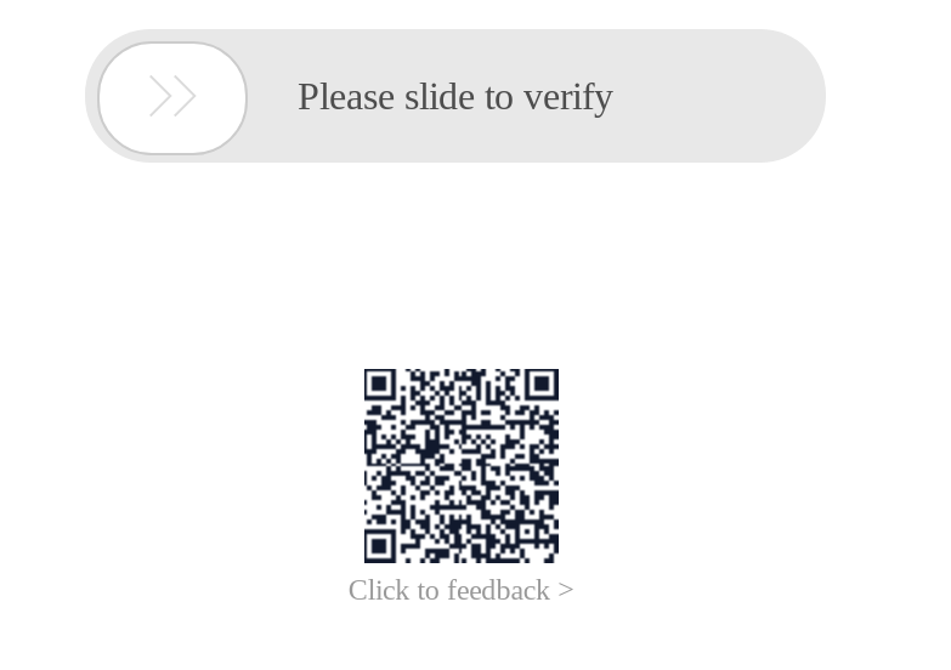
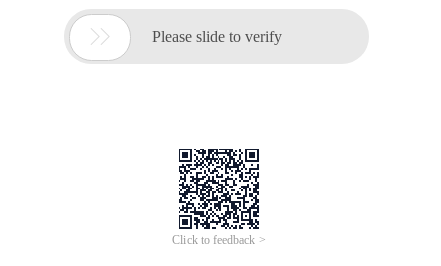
- [image]
+ [image]
